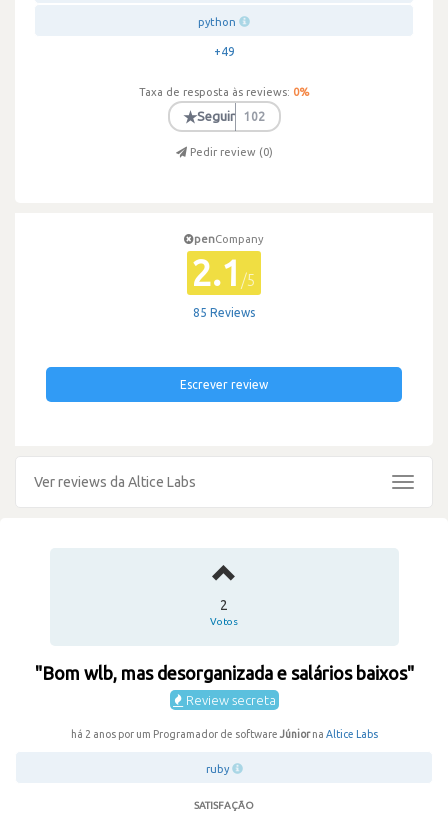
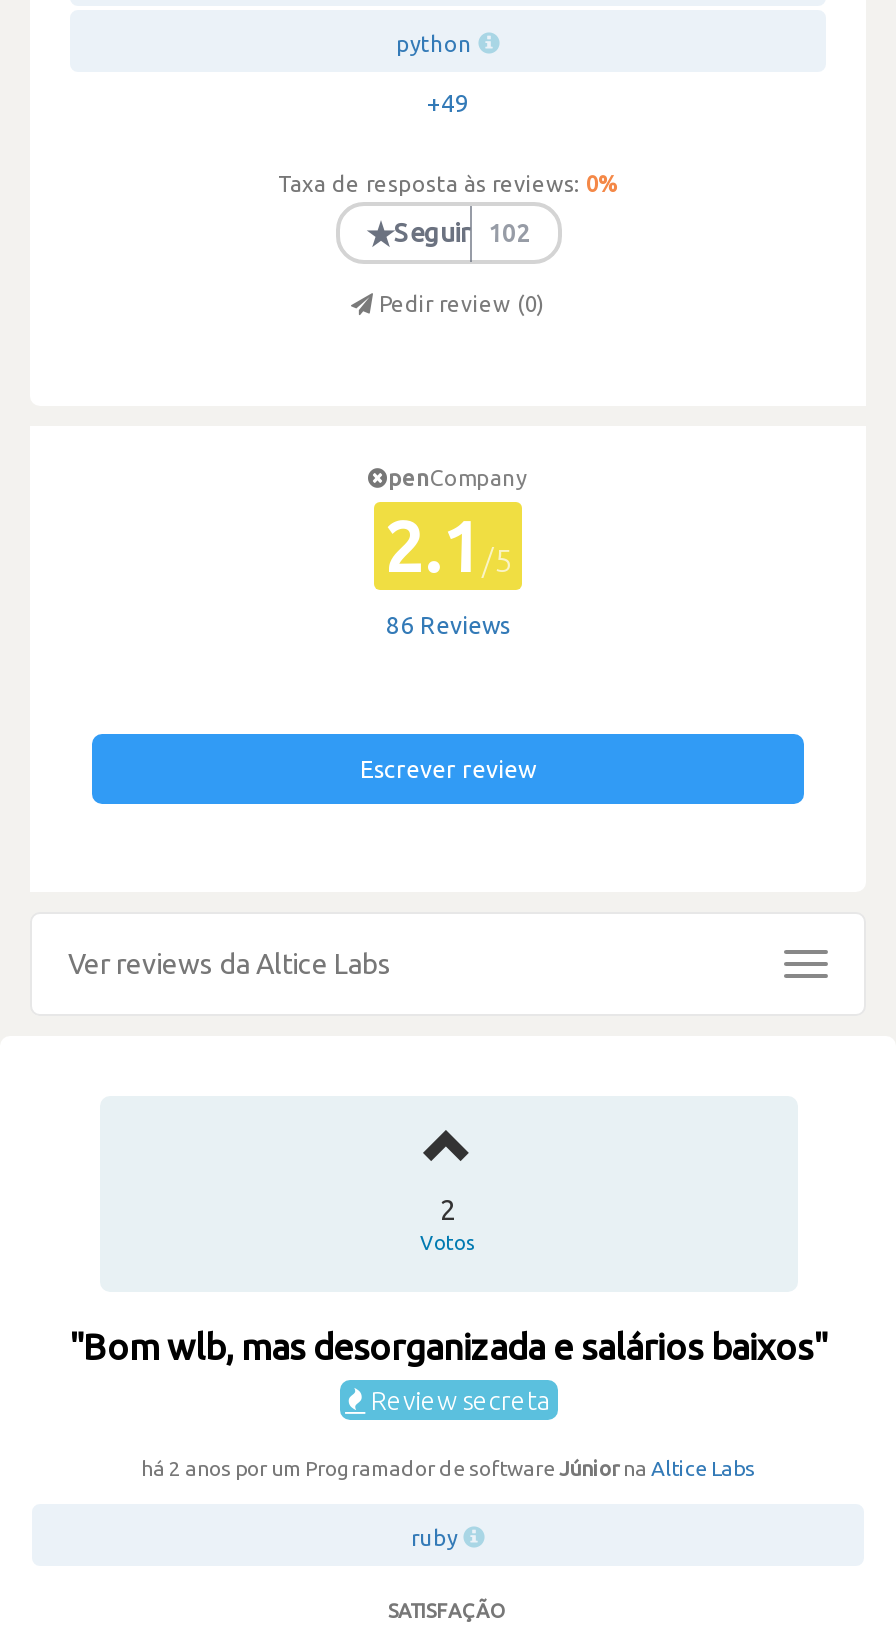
- 85 Reviews
+ 86 Reviews
